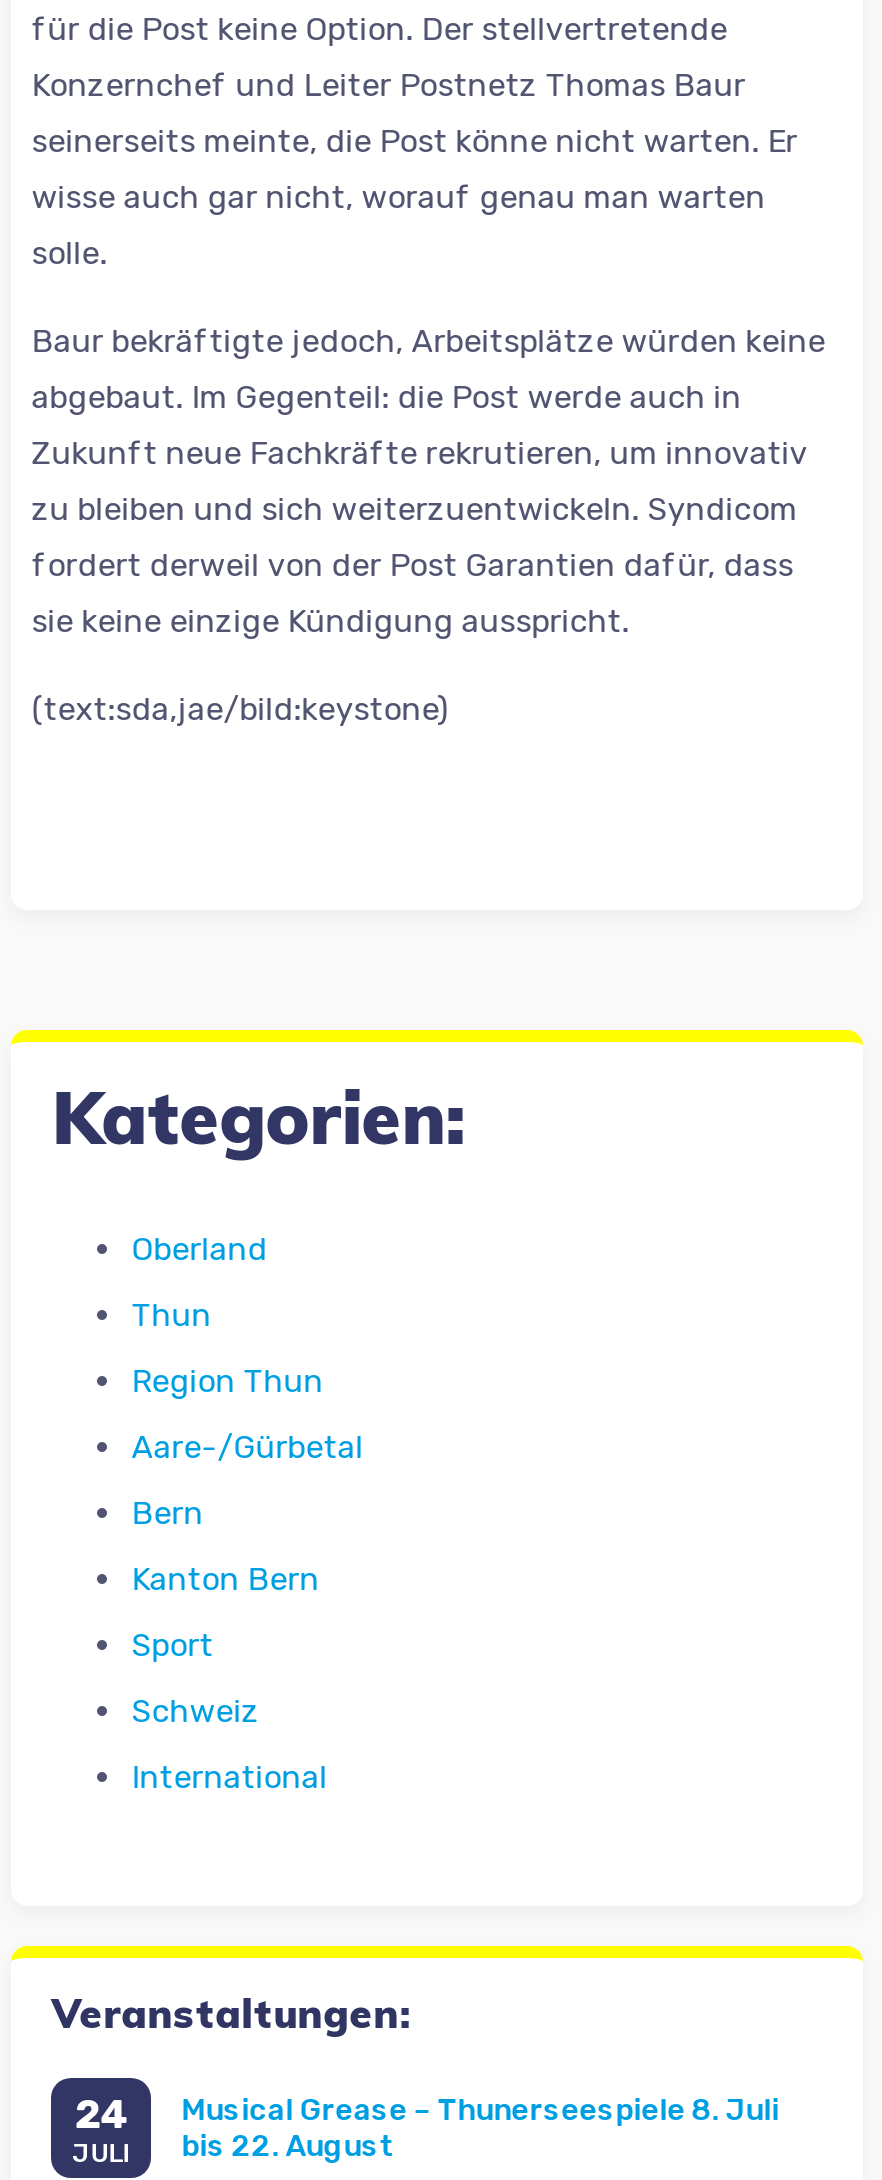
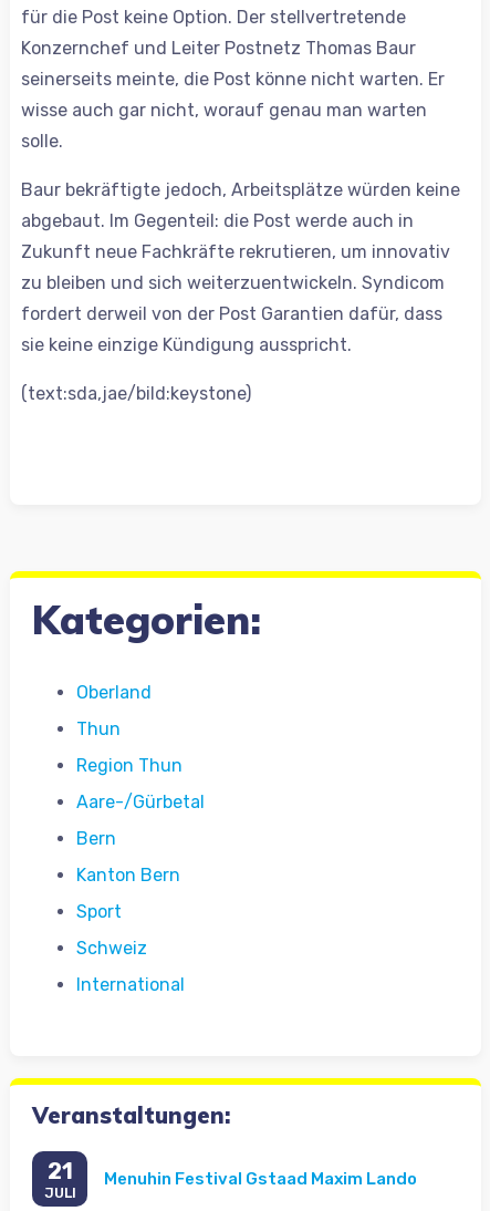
- 24
+ 21

- Musical Grease – Thunerseespiele 8. Juli
- bis 22. August
+ Menuhin Festival Gstaad Maxim Lando
